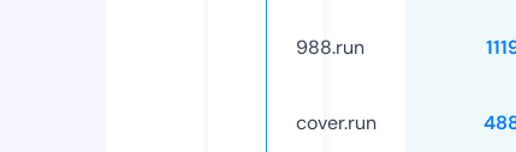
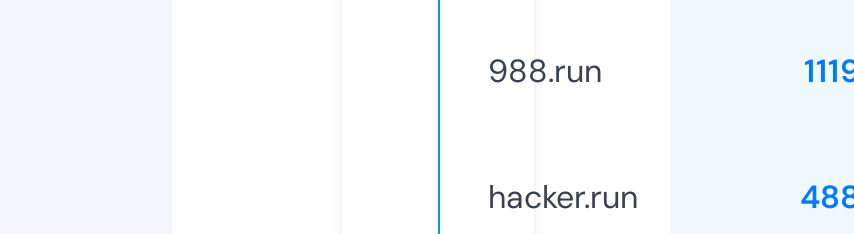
- cover.run
+ hacker.run
